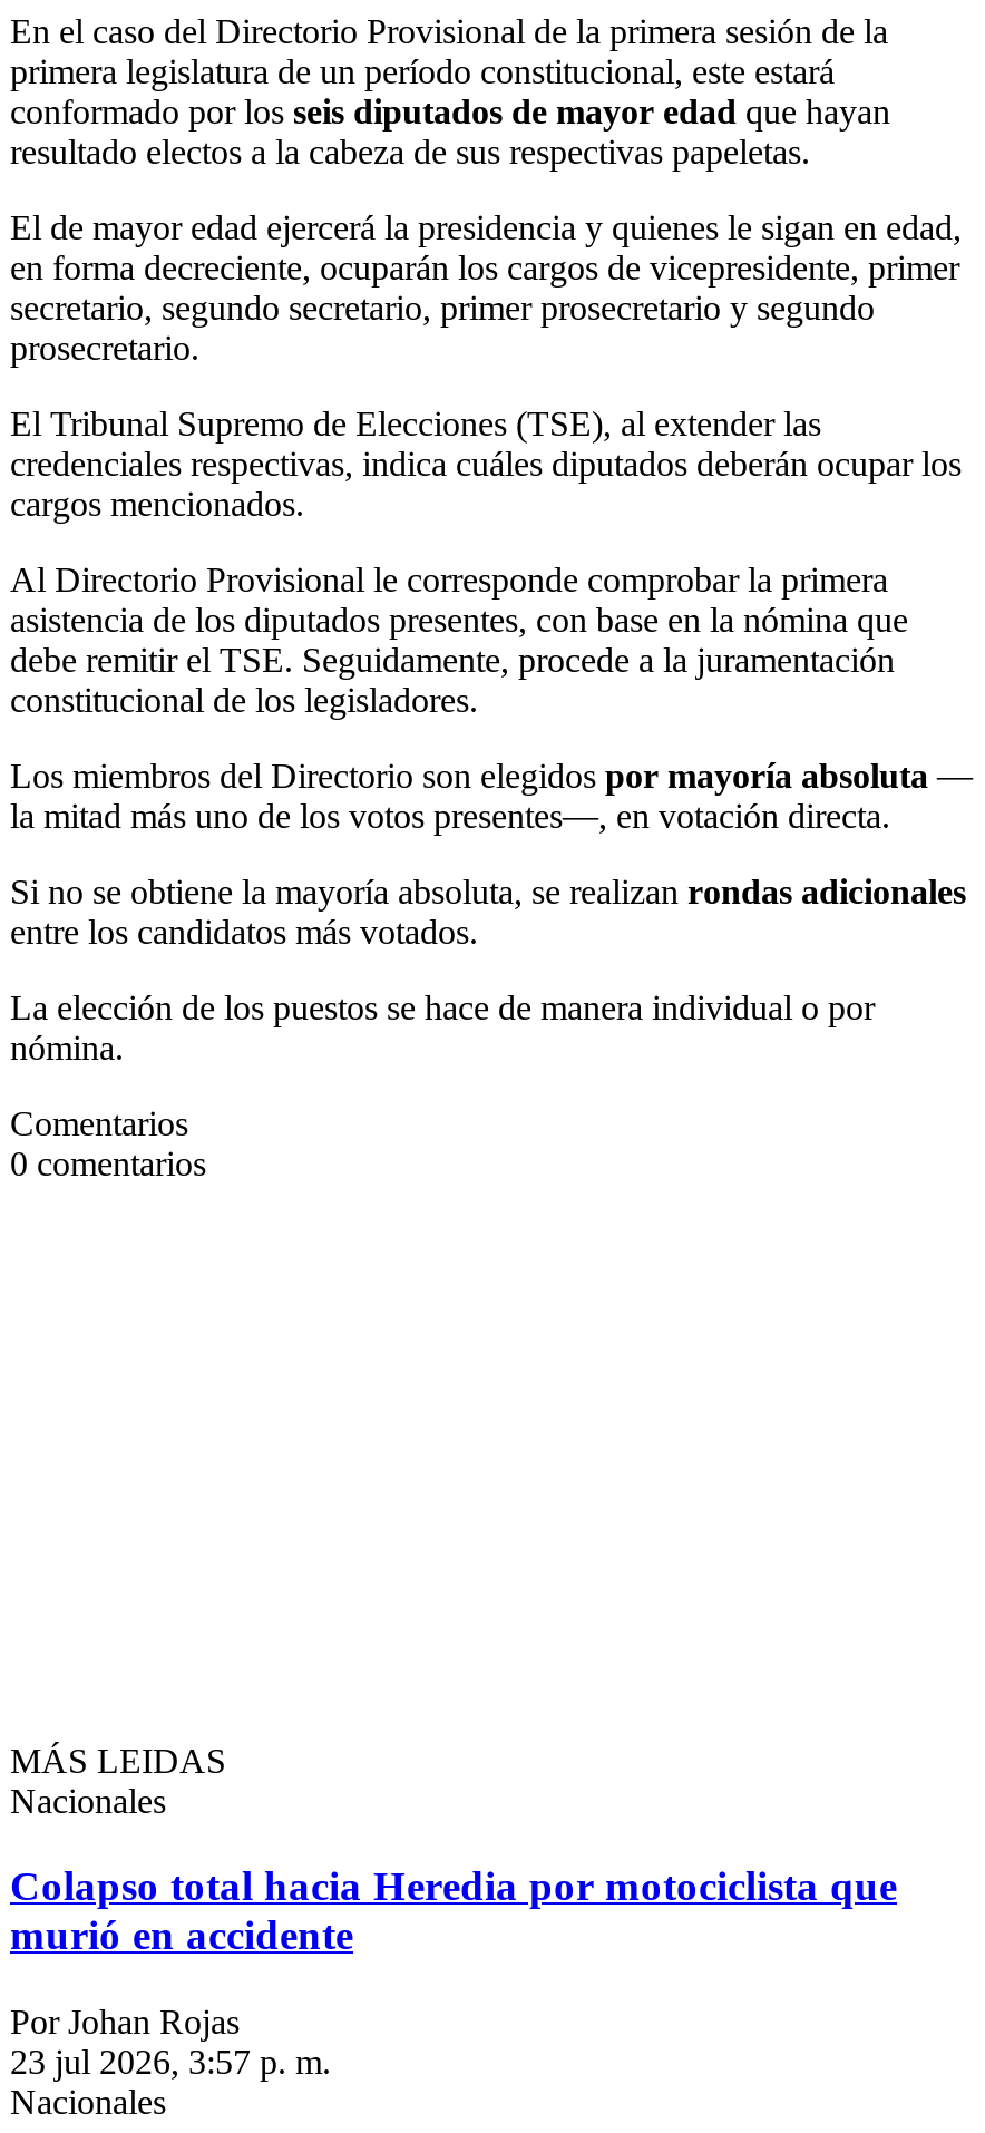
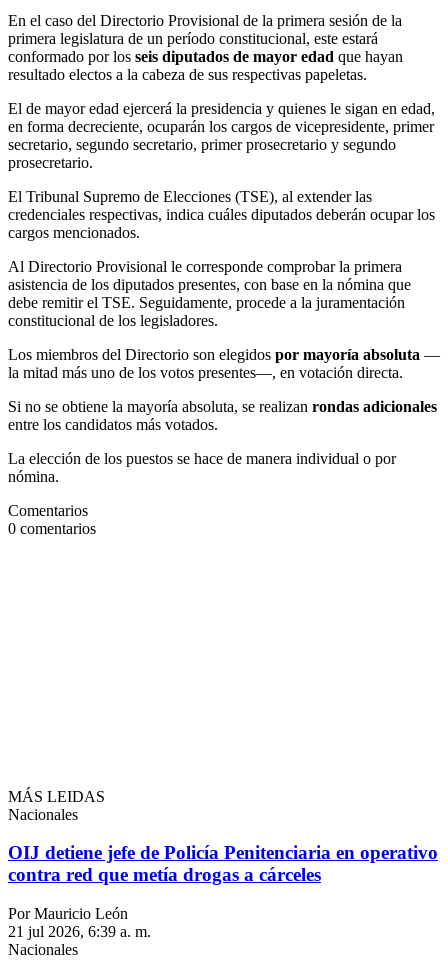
- Colapso total hacia Heredia por motociclista que
- murió en accidente
+ OIJ detiene jefe de Policía Penitenciaria en operativo
+ contra red que metía drogas a cárceles

- Por Johan Rojas
- 23 jul 2026, 3:57 p. m.
+ Por Mauricio León
+ 21 jul 2026, 6:39 a. m.
